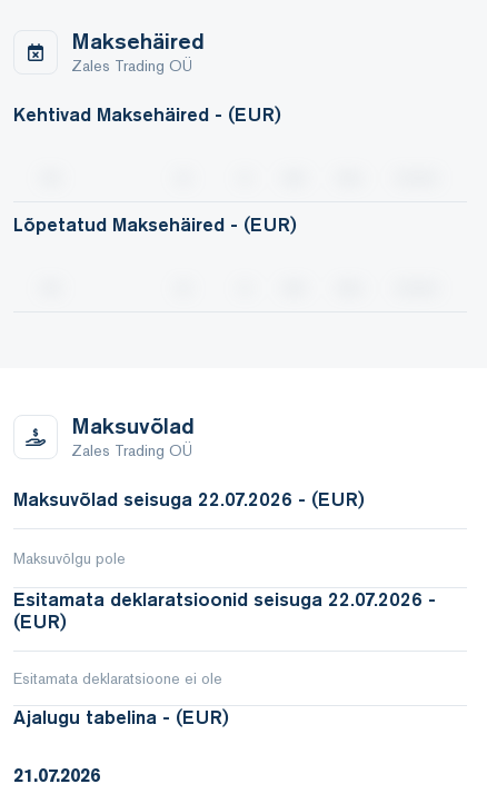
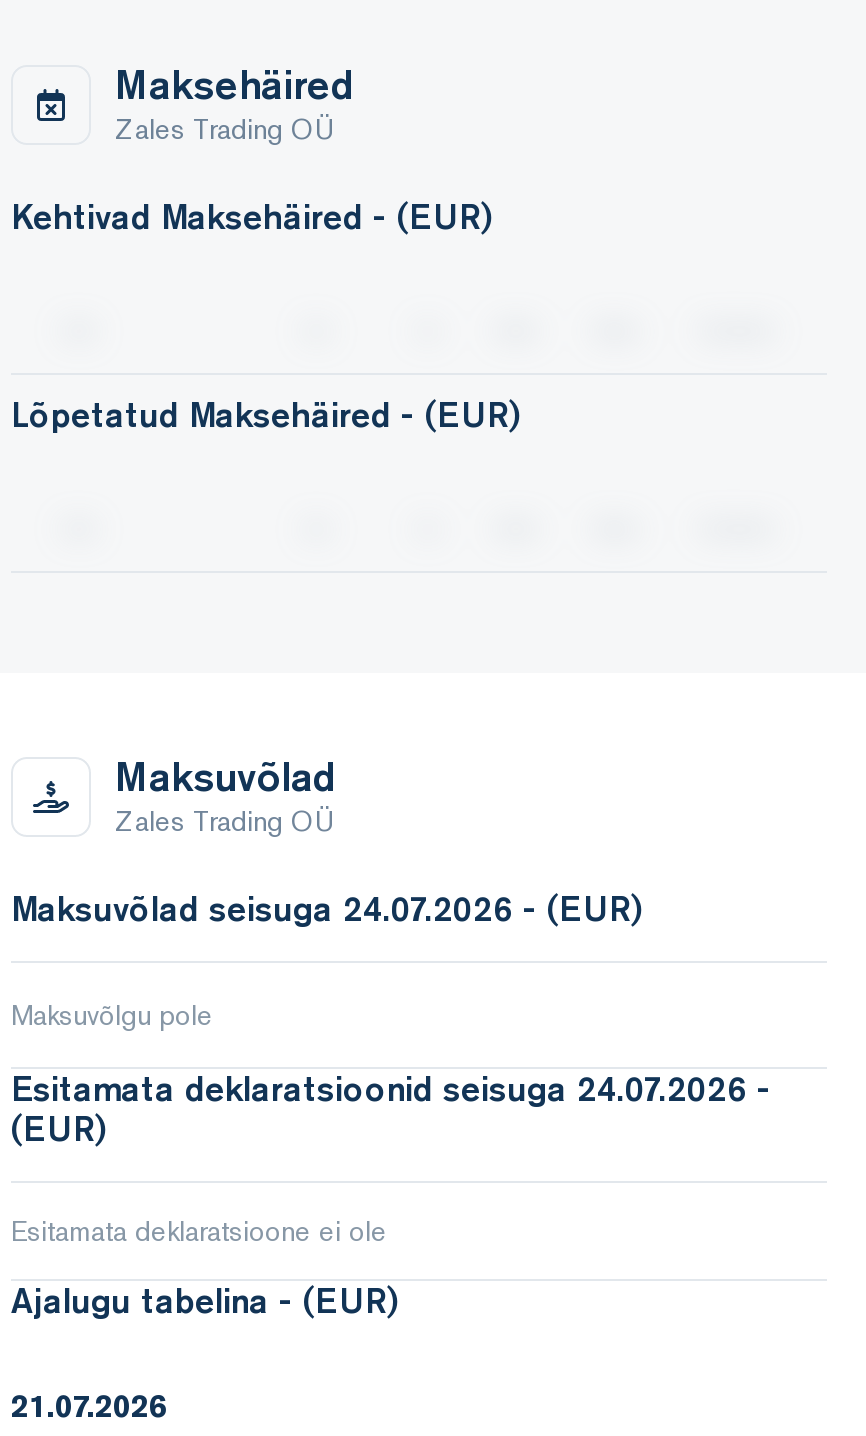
- Maksuvõlad seisuga 22.07.2026 - (EUR)
+ Maksuvõlad seisuga 24.07.2026 - (EUR)

- Esitamata deklaratsioonid seisuga 22.07.2026 -
+ Esitamata deklaratsioonid seisuga 24.07.2026 -
